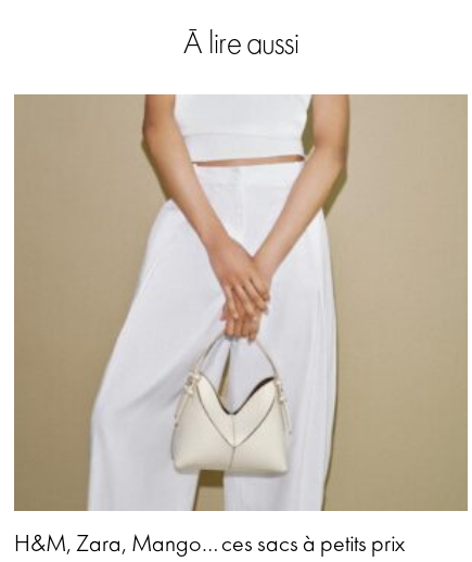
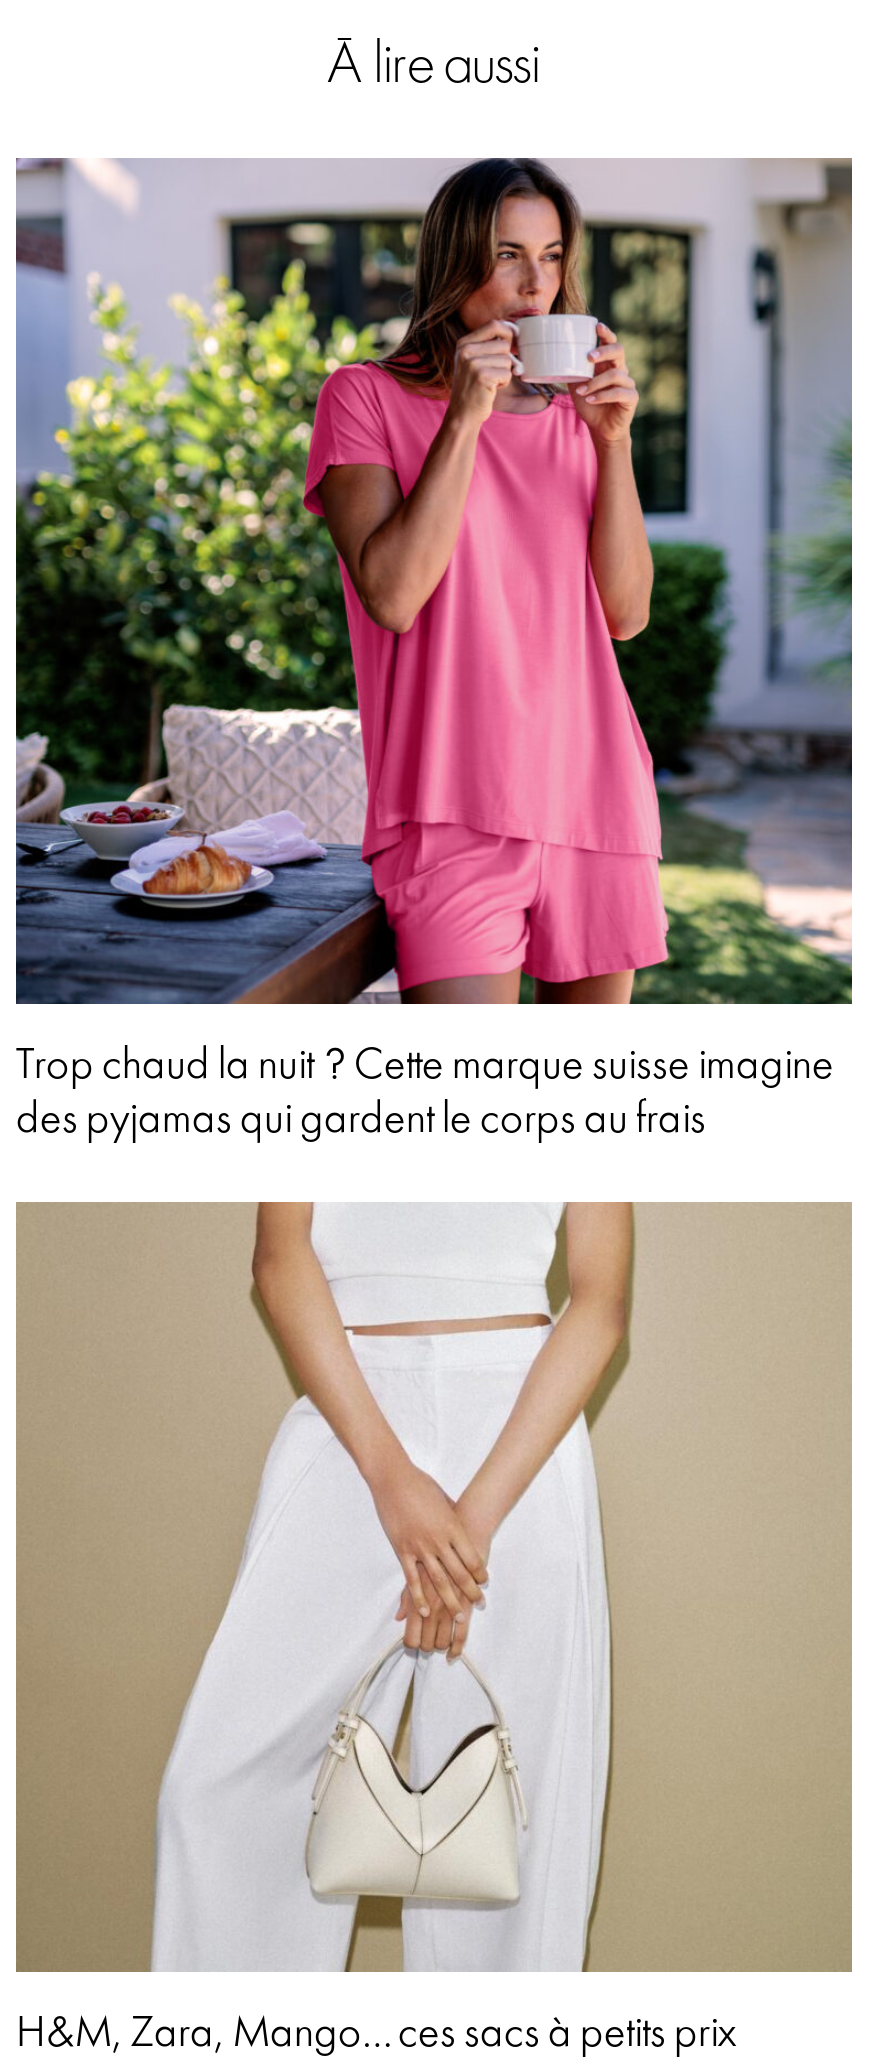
+ [image]
+ Trop chaud la nuit ? Cette marque suisse imagine
+ des pyjamas qui gardent le corps au frais
